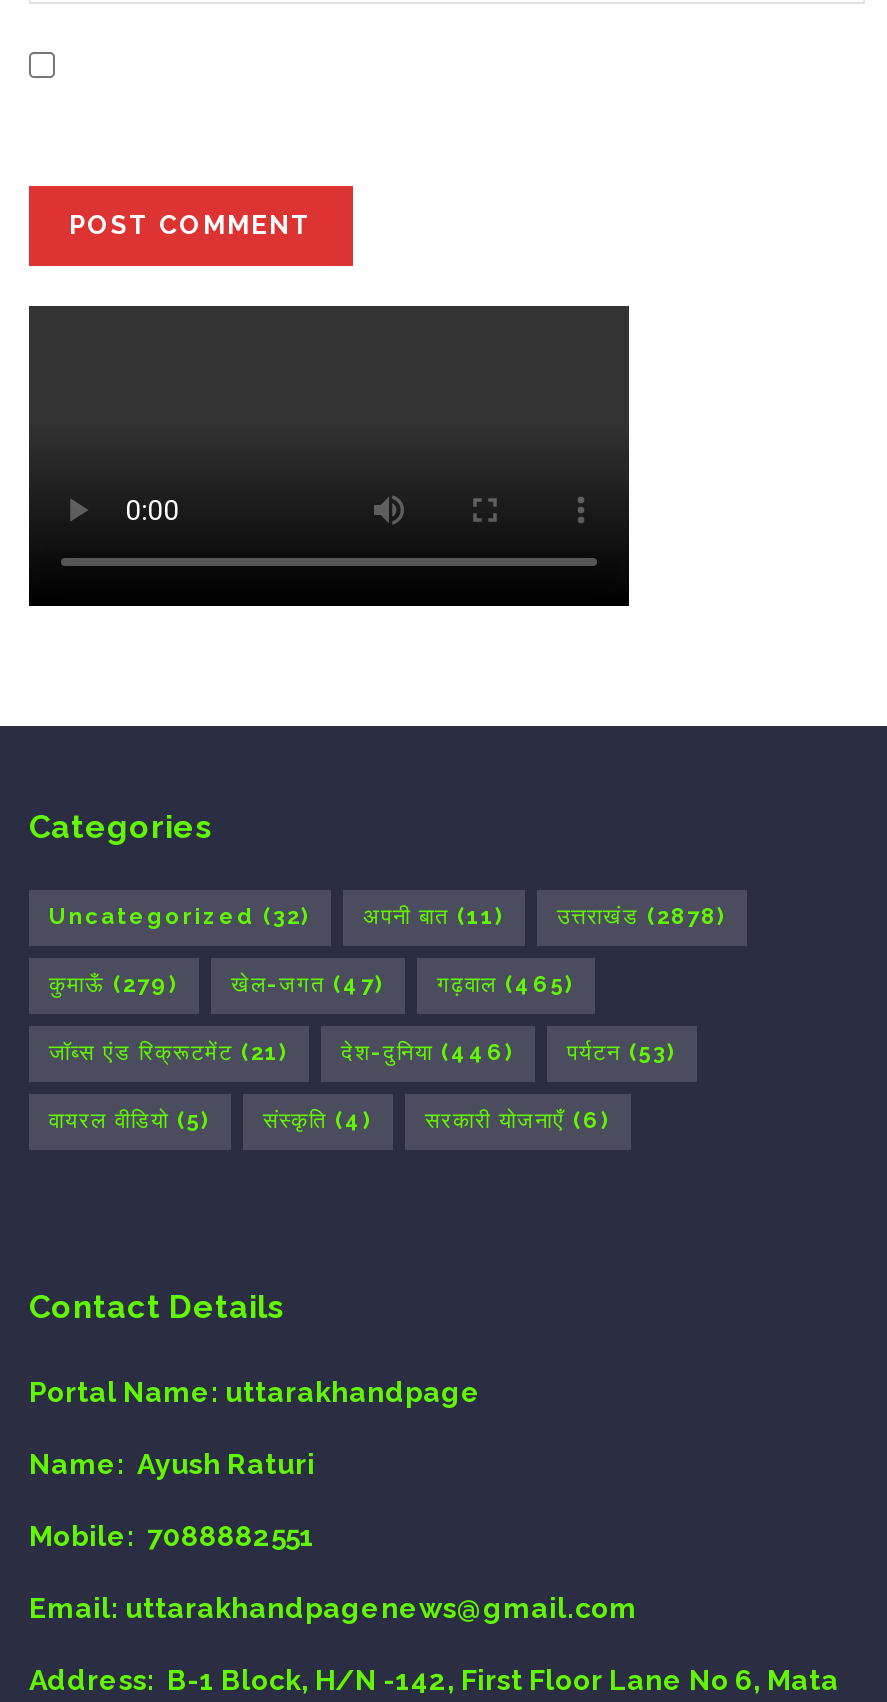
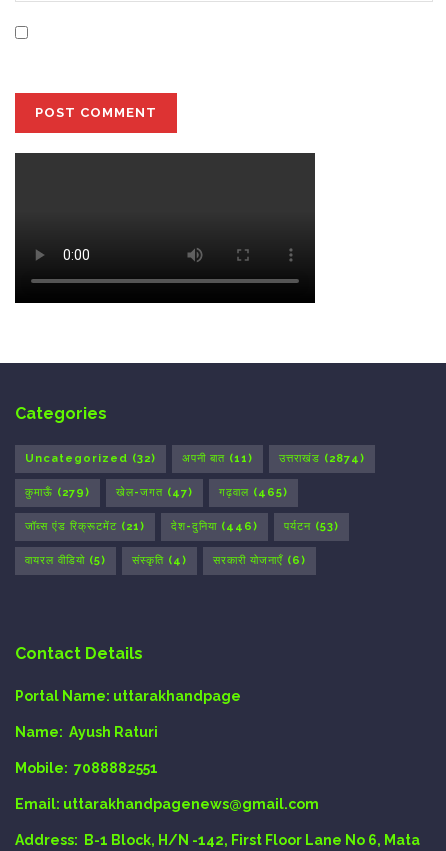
- Uncategorized (32) अपनी बात (11) उत्तराखंड (2878)
+ Uncategorized (32) अपनी बात (11) उत्तराखंड (2874)
